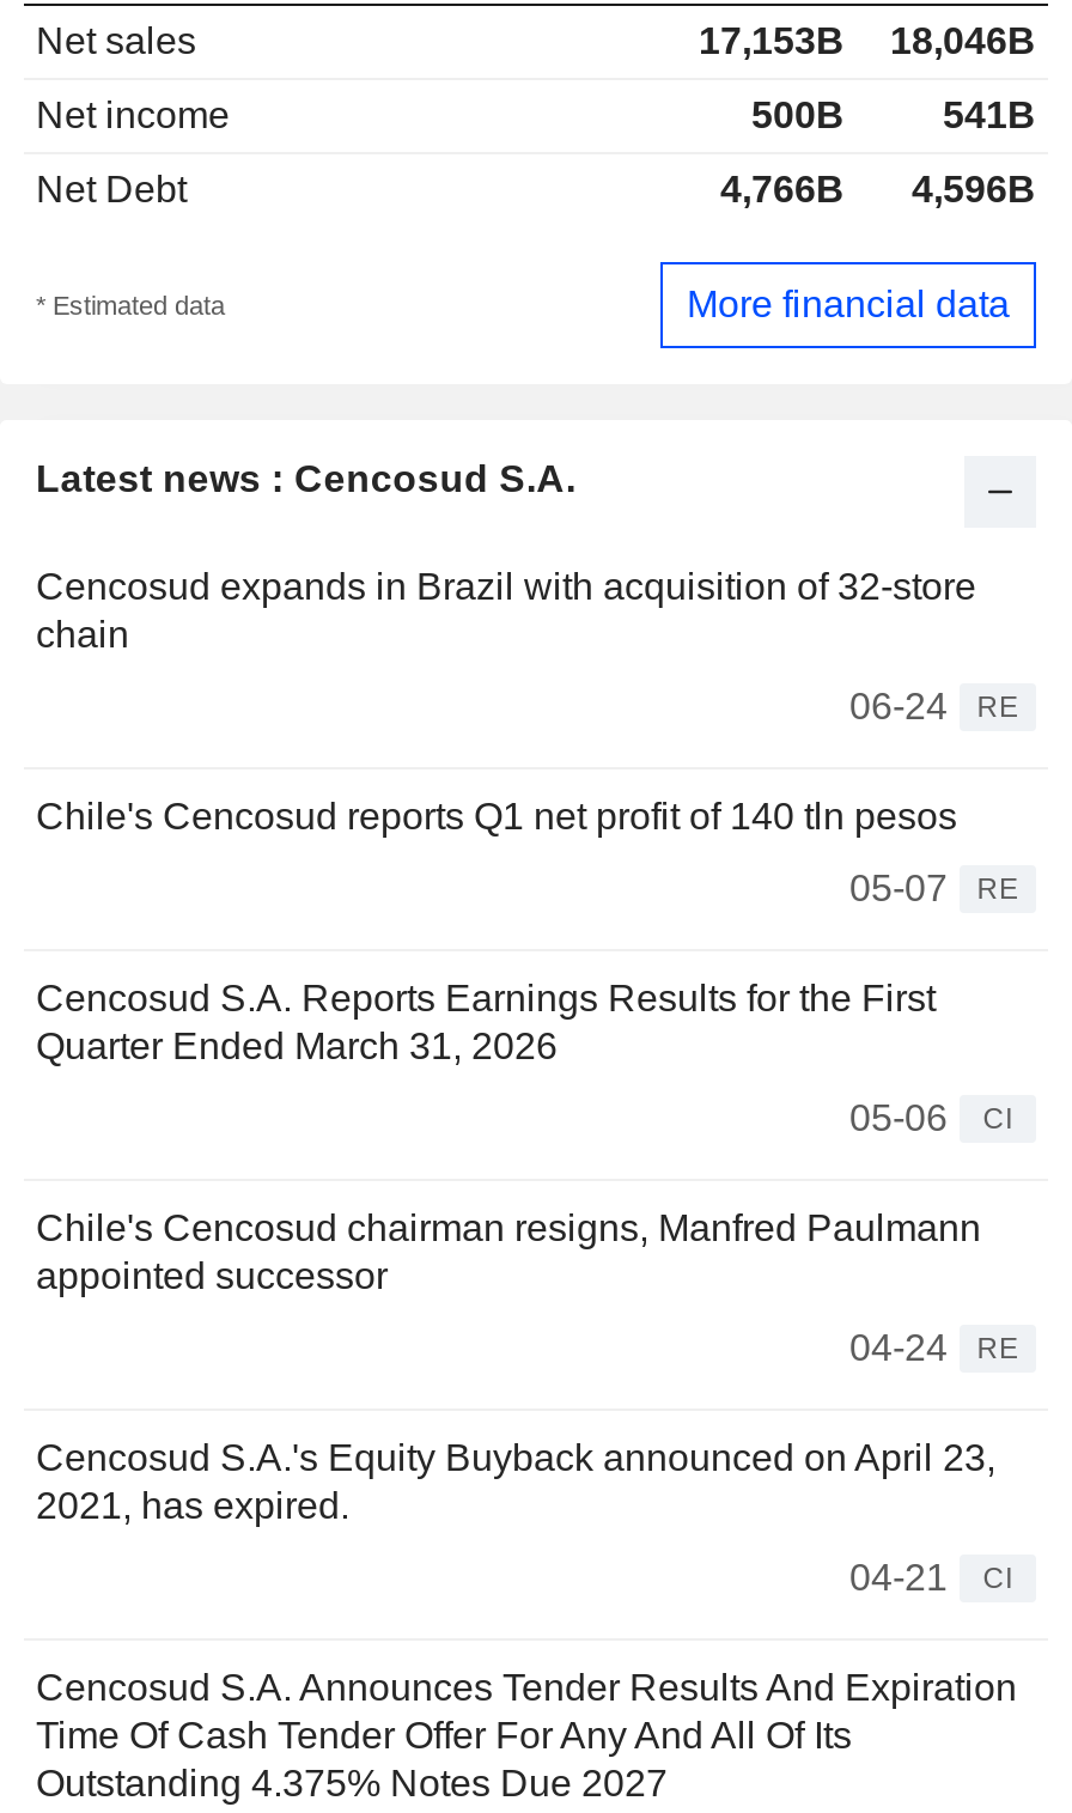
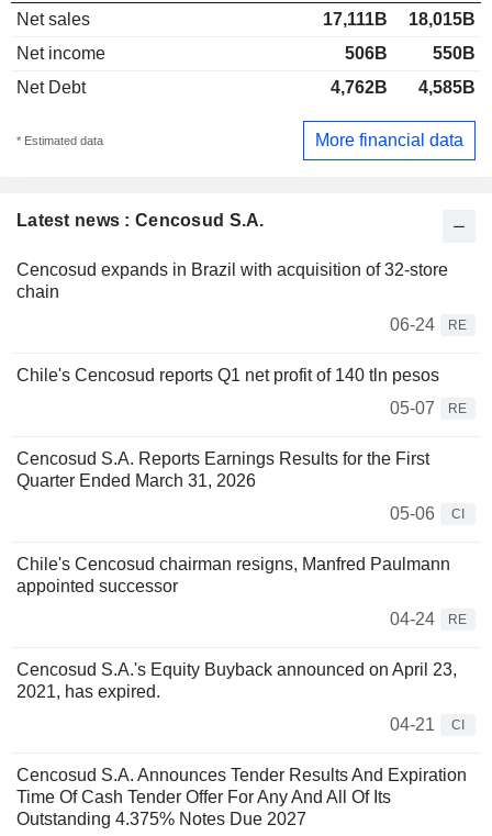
- 17,153B
- 18,046B
+ 17,111B
+ 18,015B

- 500B
- 541B
+ 506B
+ 550B

- 4,766B
- 4,596B
+ 4,762B
+ 4,585B
